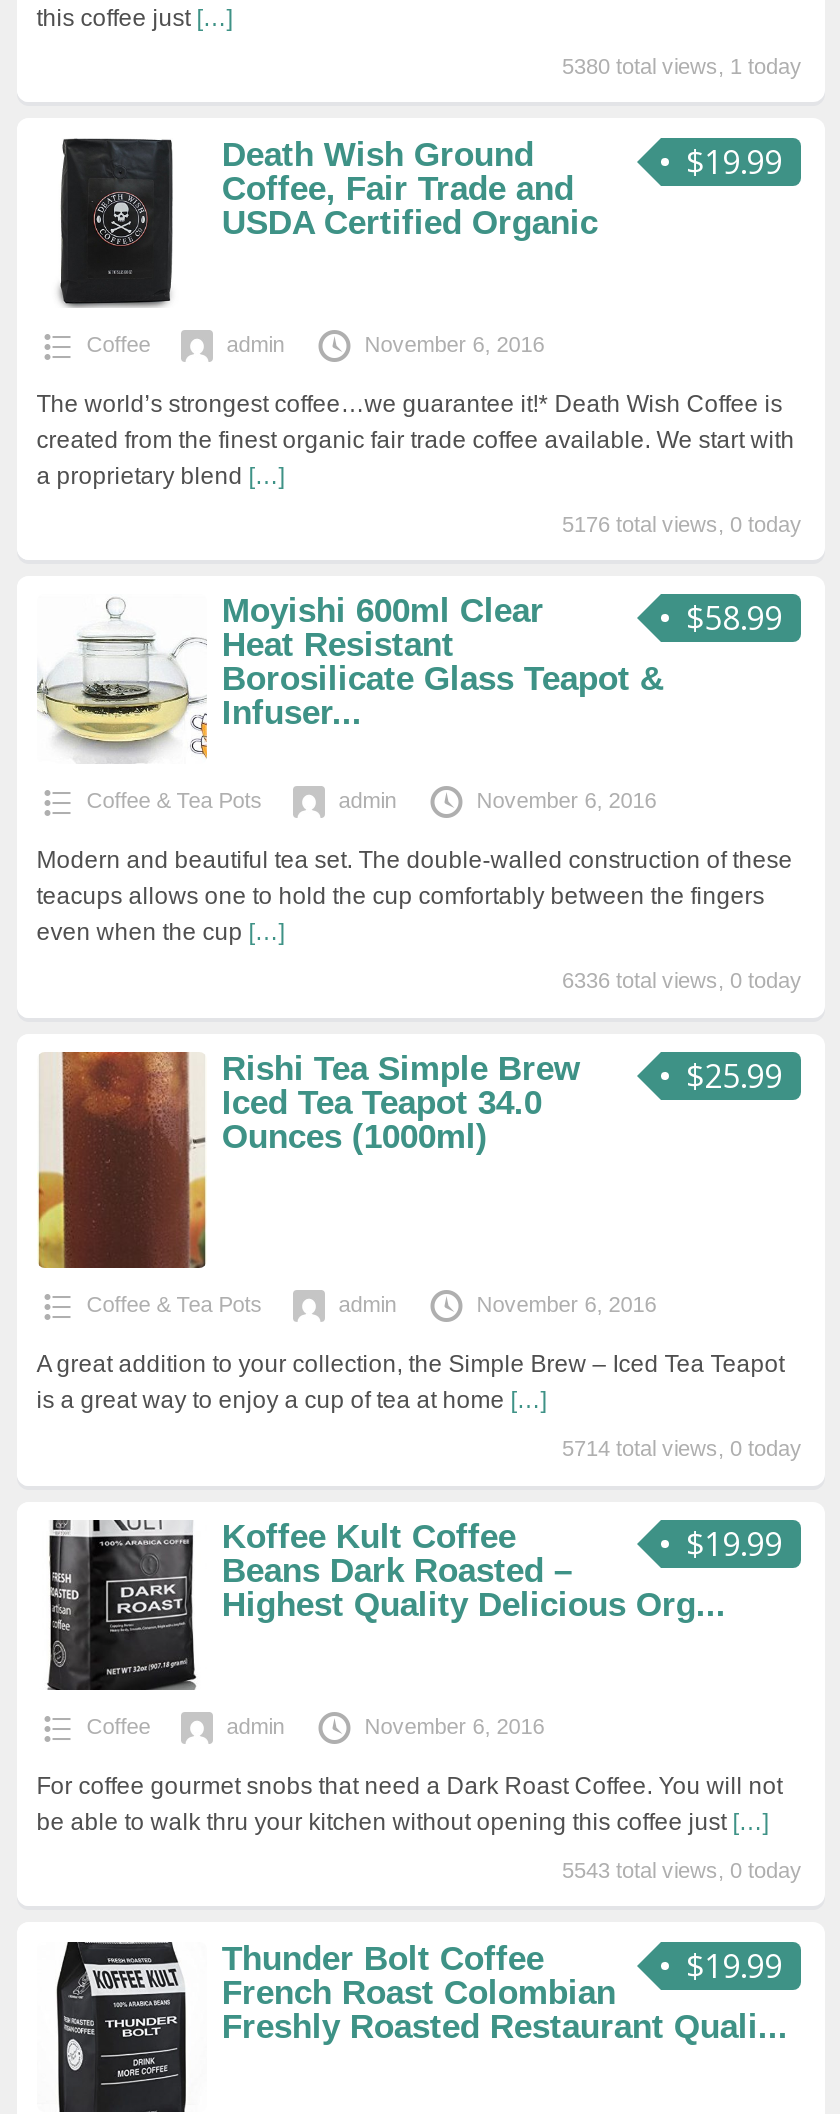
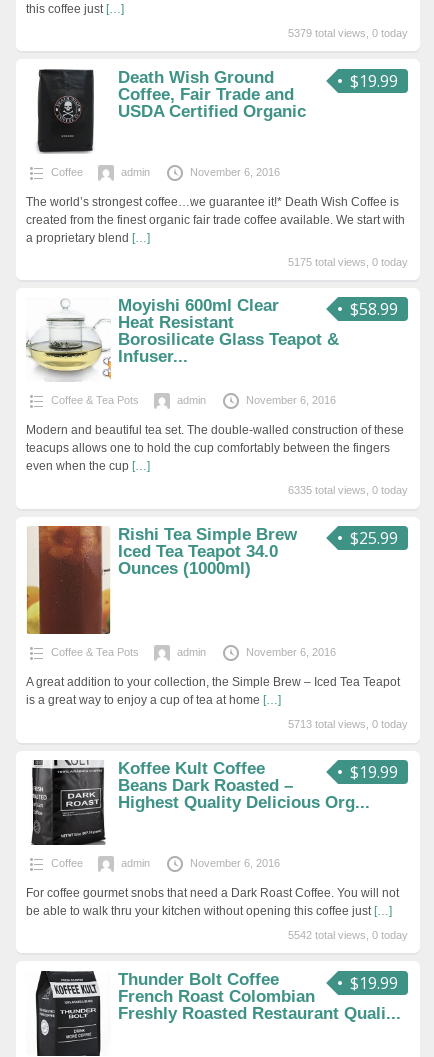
- 5380 total views, 1 today
+ 5379 total views, 0 today

- 5176 total views, 0 today
+ 5175 total views, 0 today

- 6336 total views, 0 today
+ 6335 total views, 0 today

- 5714 total views, 0 today
+ 5713 total views, 0 today

- 5543 total views, 0 today
+ 5542 total views, 0 today
